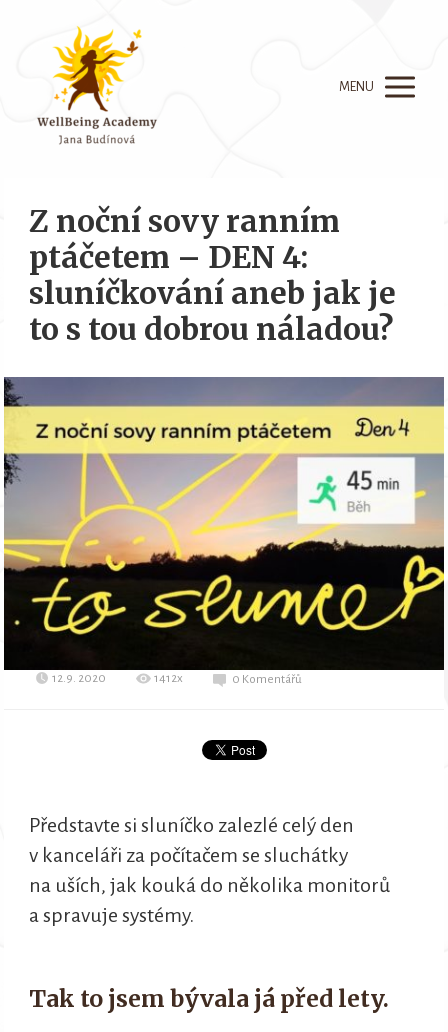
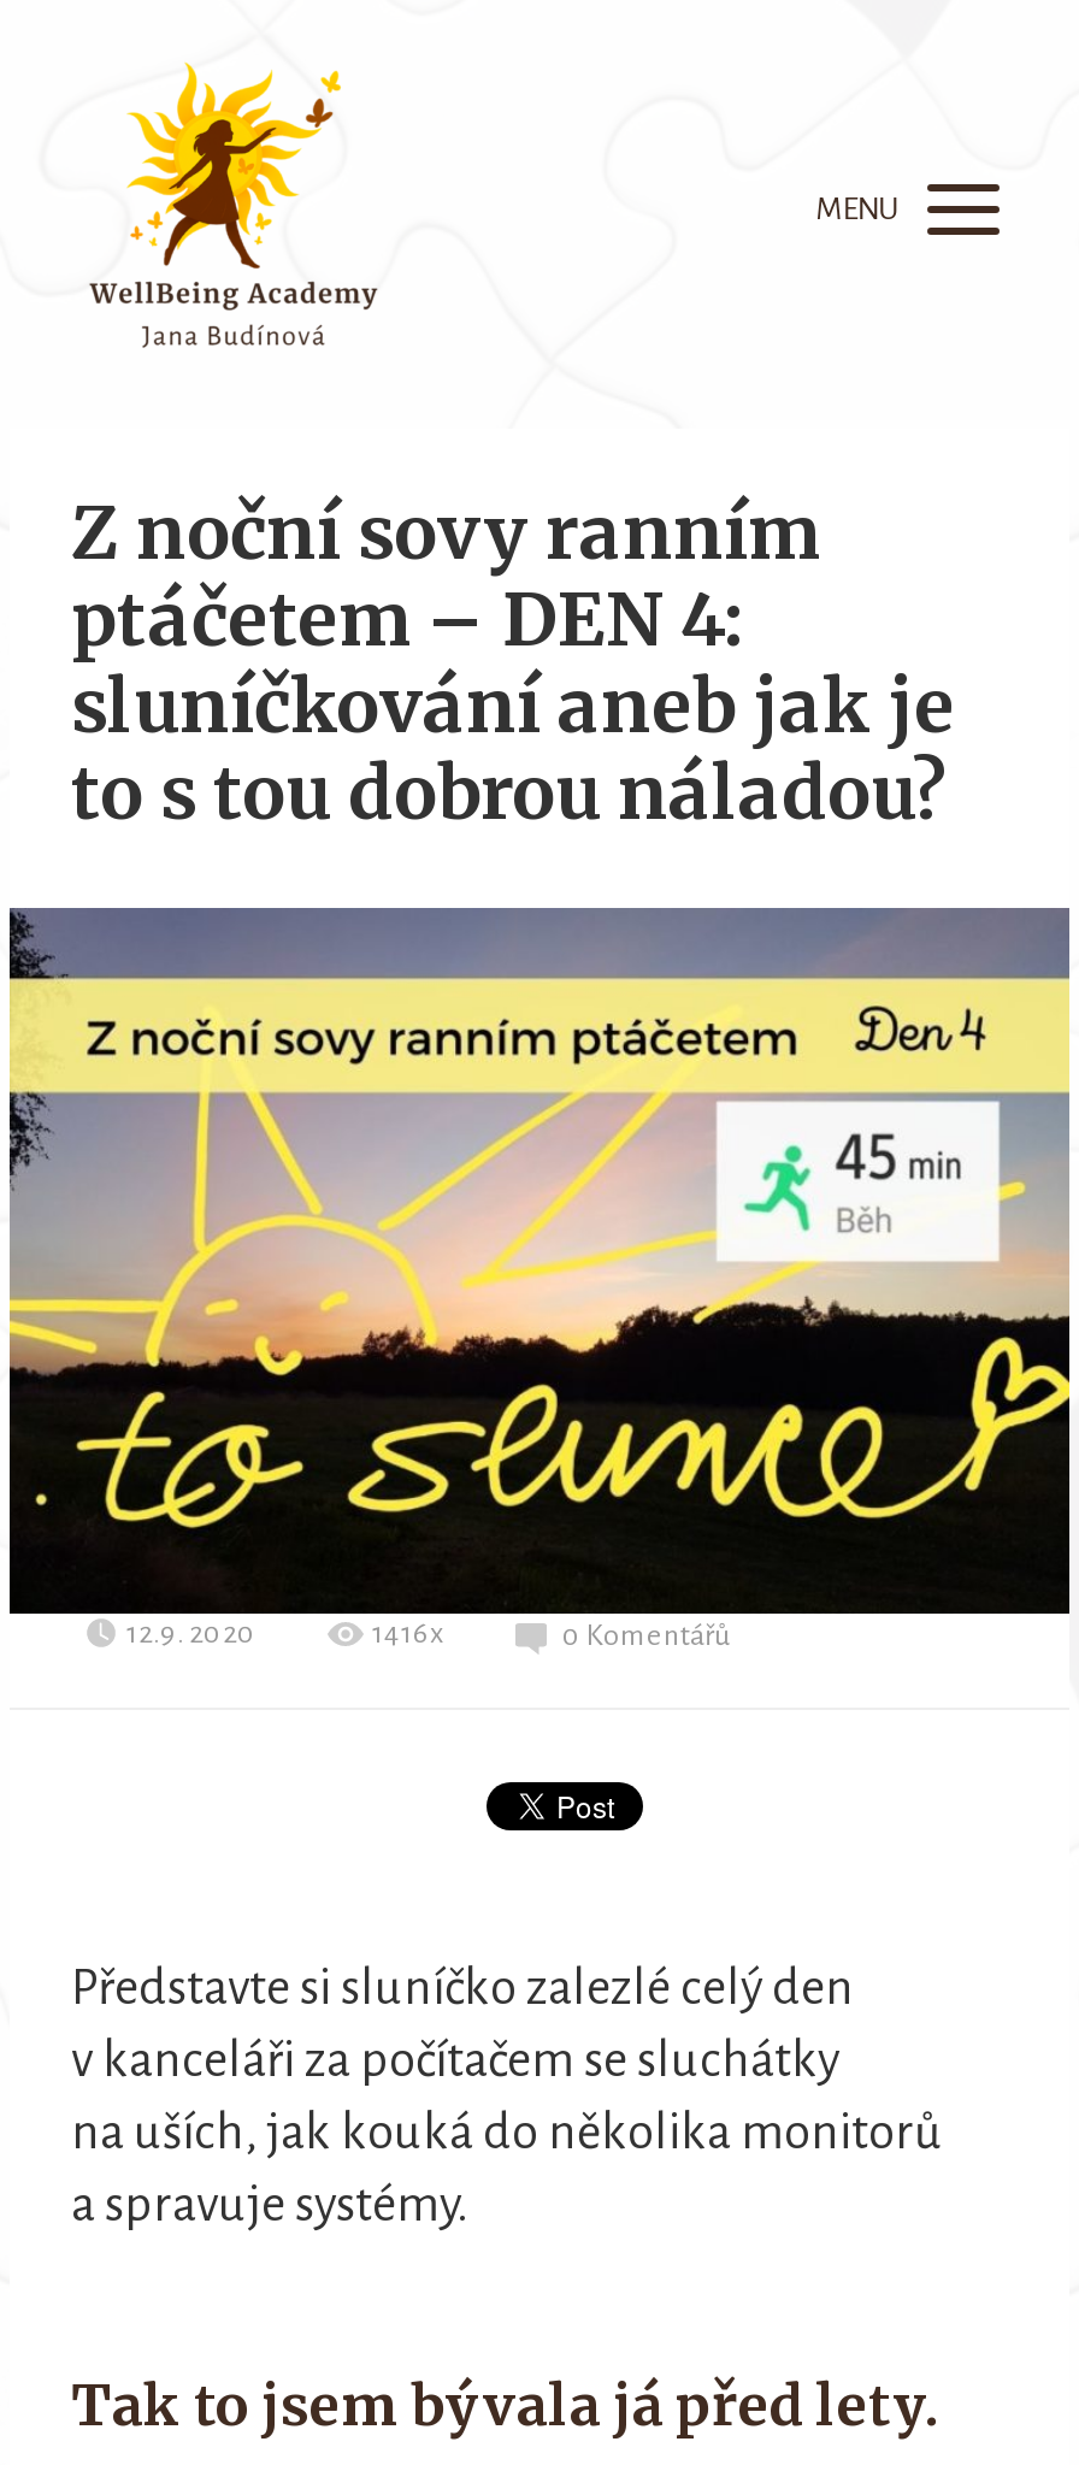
- 1412x
+ 1416x
